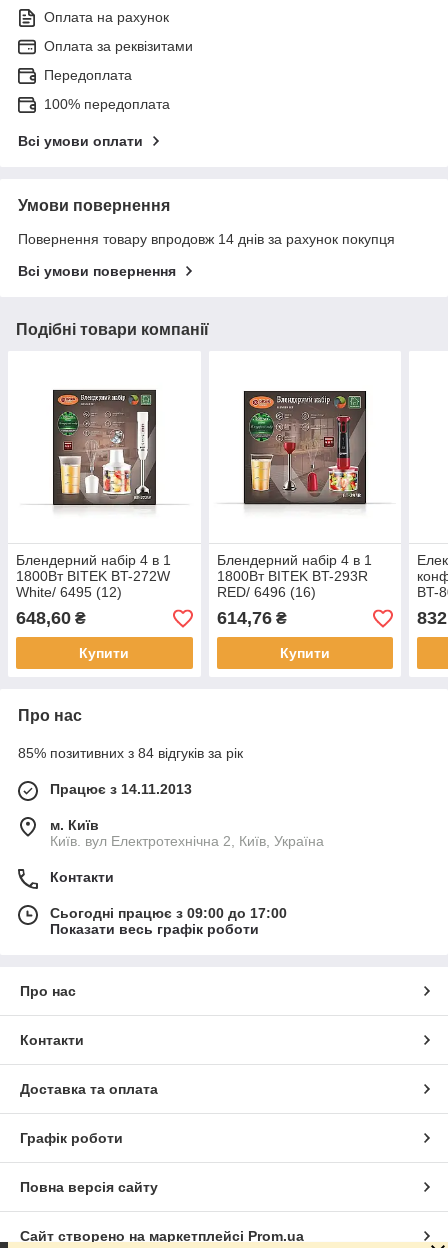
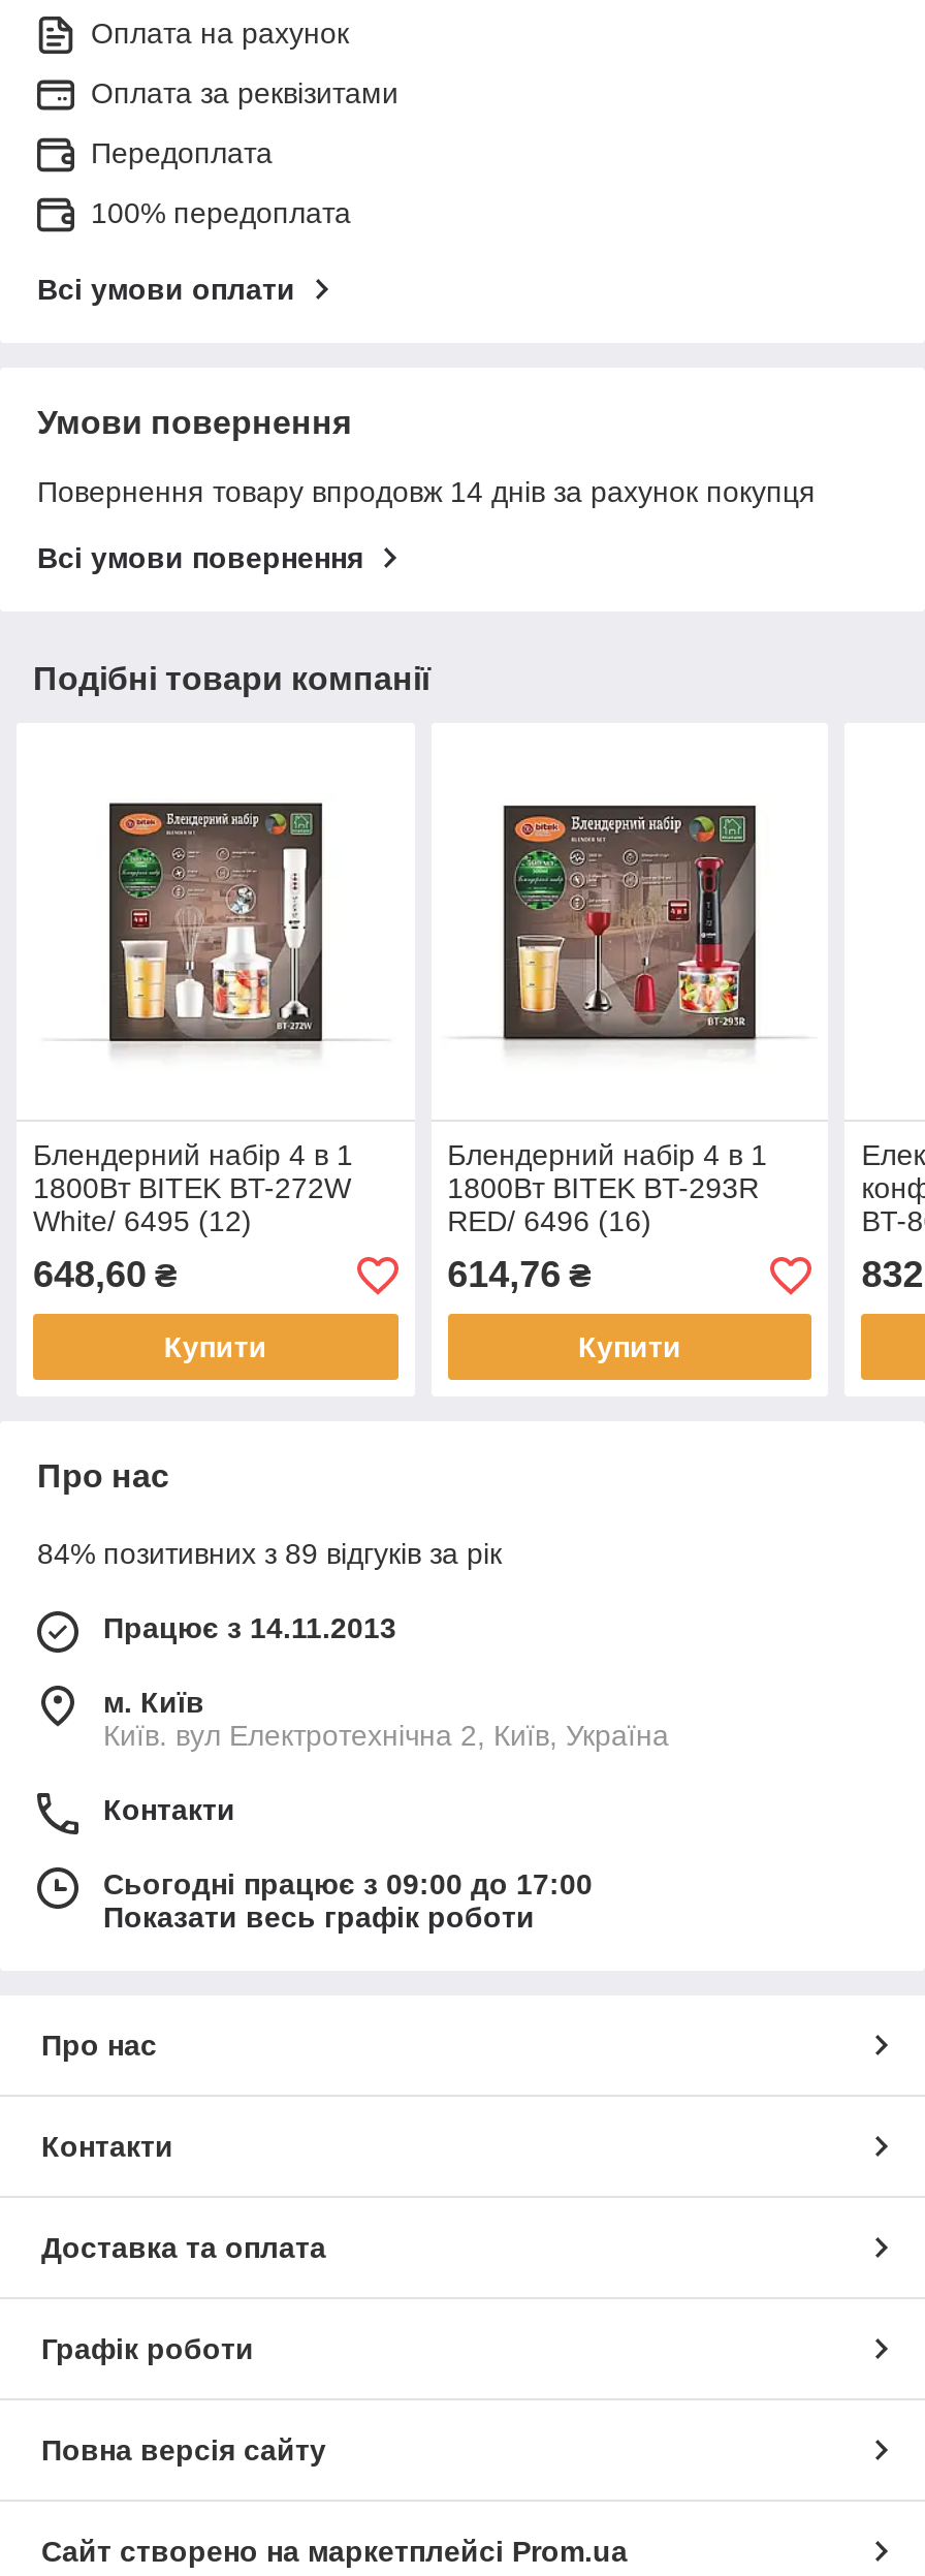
- 85% позитивних з 84 відгуків за рік
+ 84% позитивних з 89 відгуків за рік
